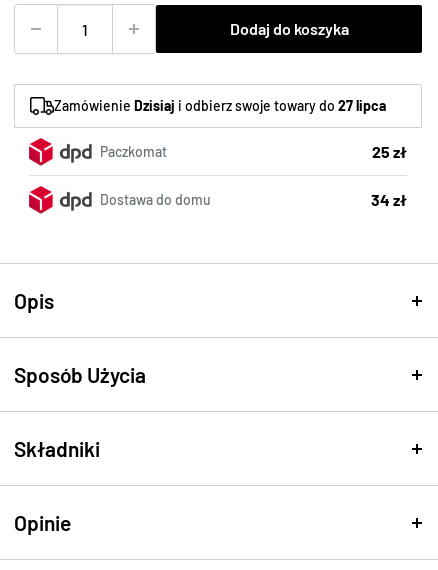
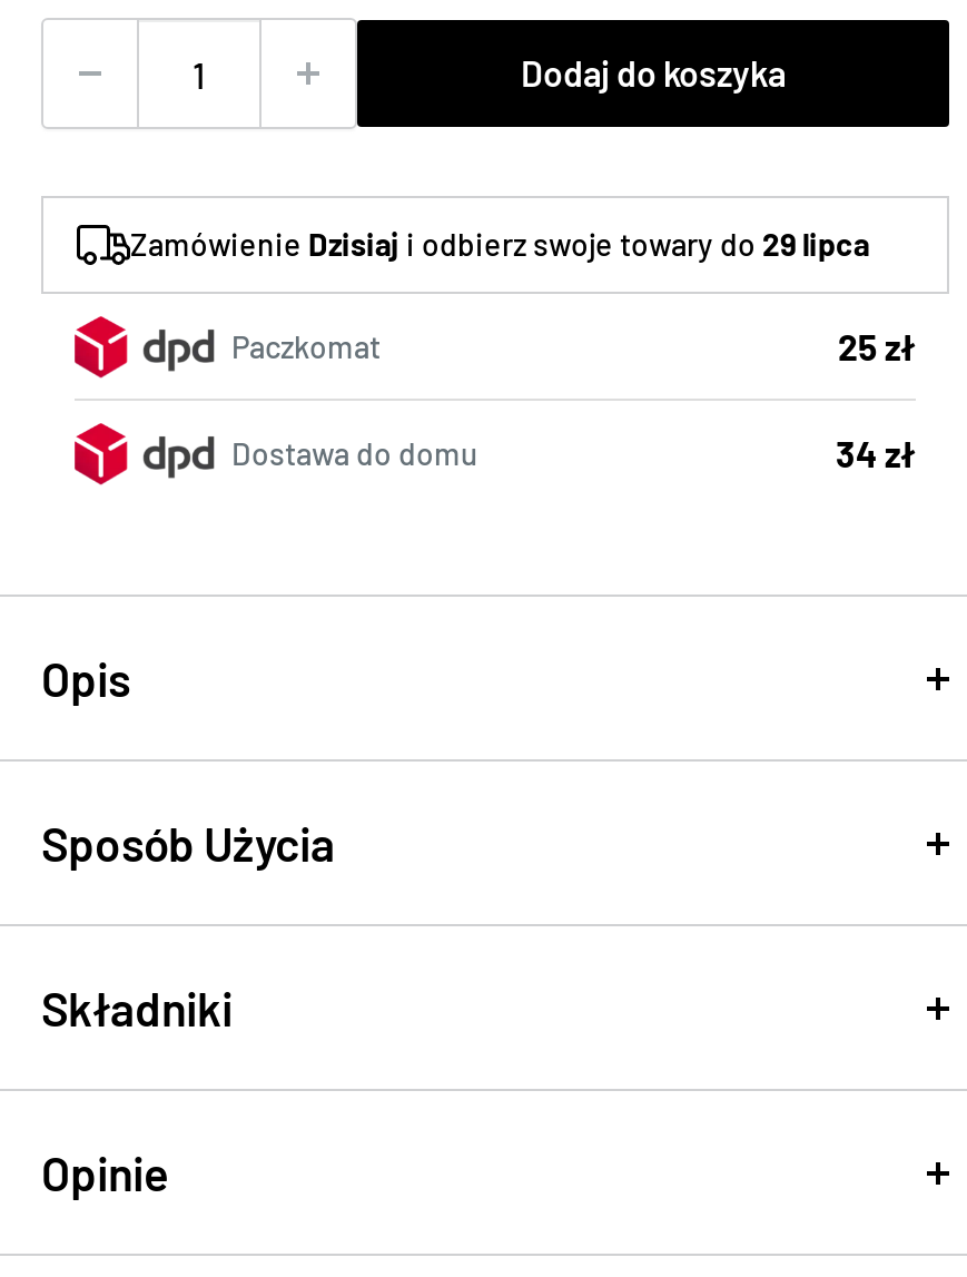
- Zamówienie Dzisiaj i odbierz swoje towary do 27 lipca
+ Zamówienie Dzisiaj i odbierz swoje towary do 29 lipca
